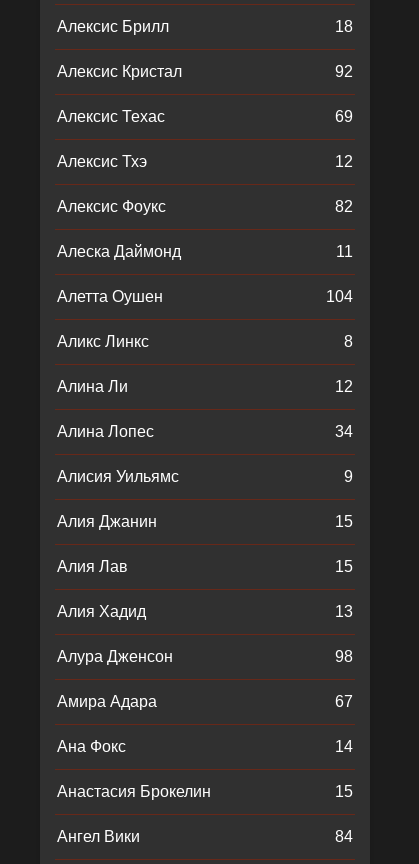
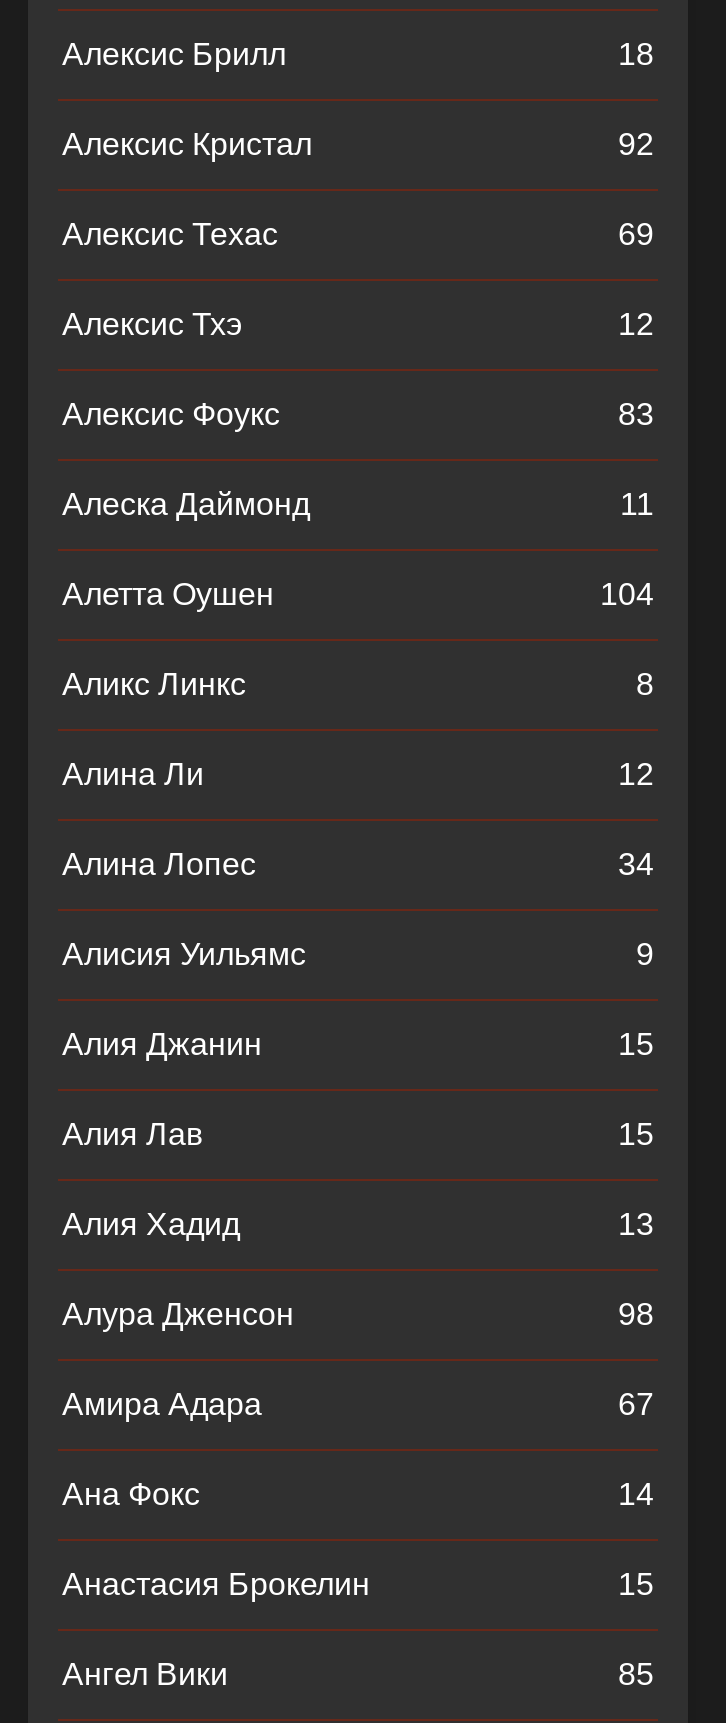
- 82
+ 83

- 84
+ 85
